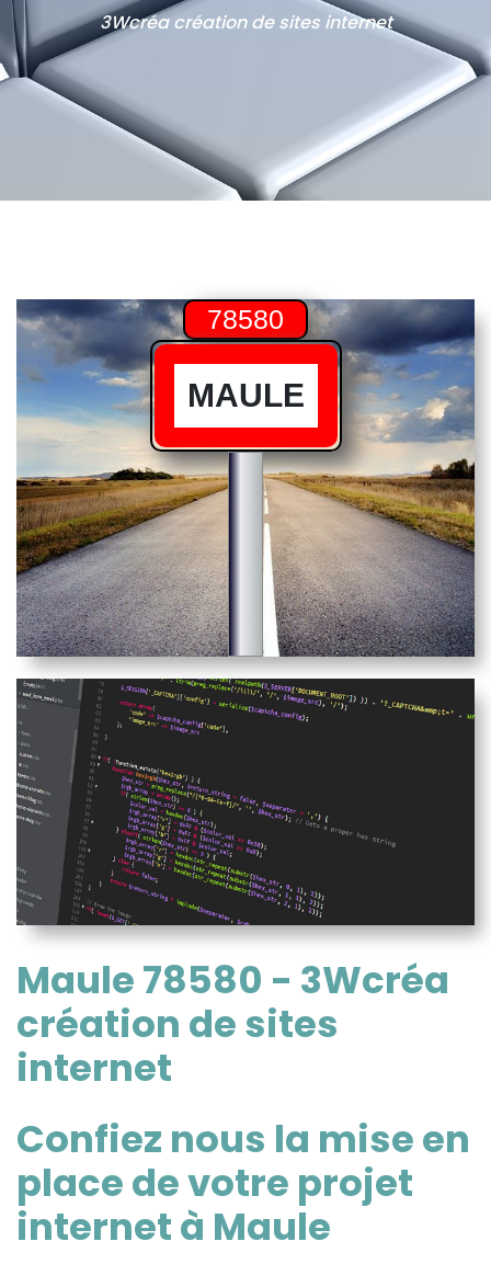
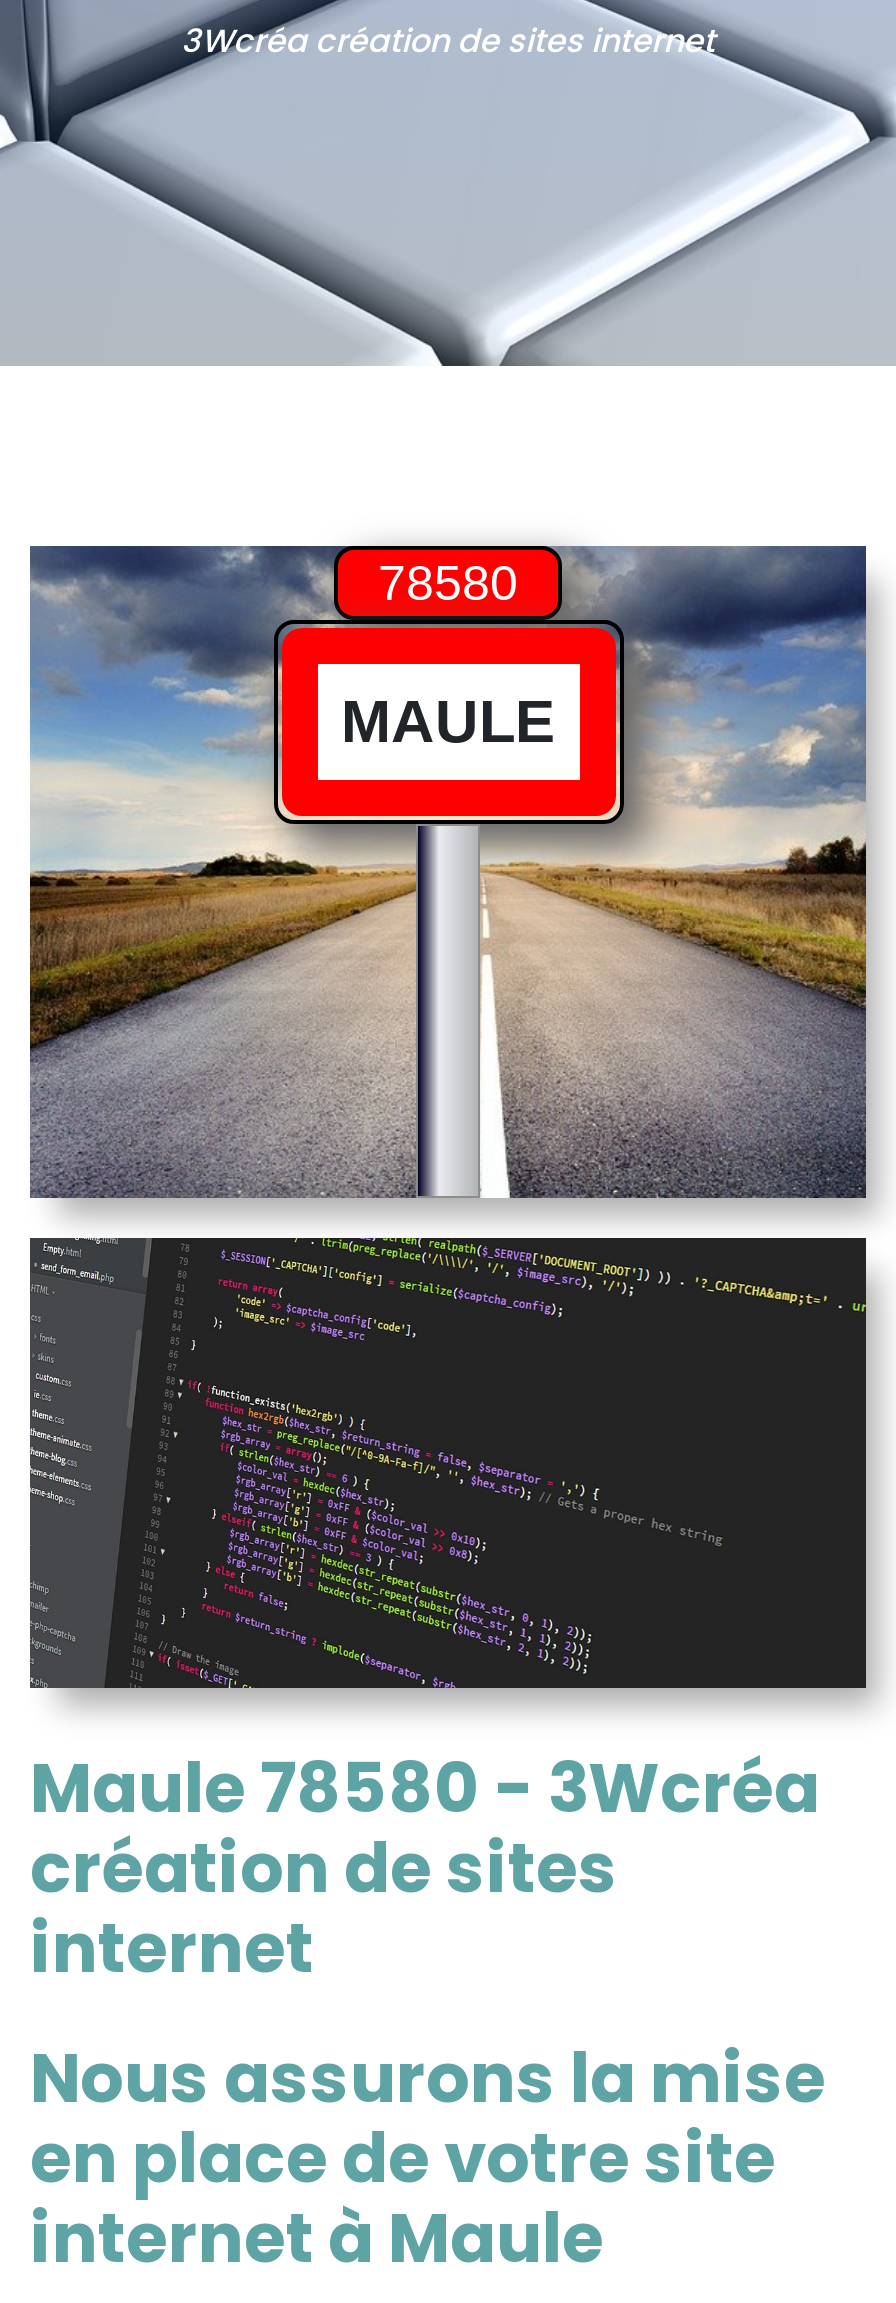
- Confiez nous la mise en
- place de votre projet
+ Nous assurons la mise
+ en place de votre site
